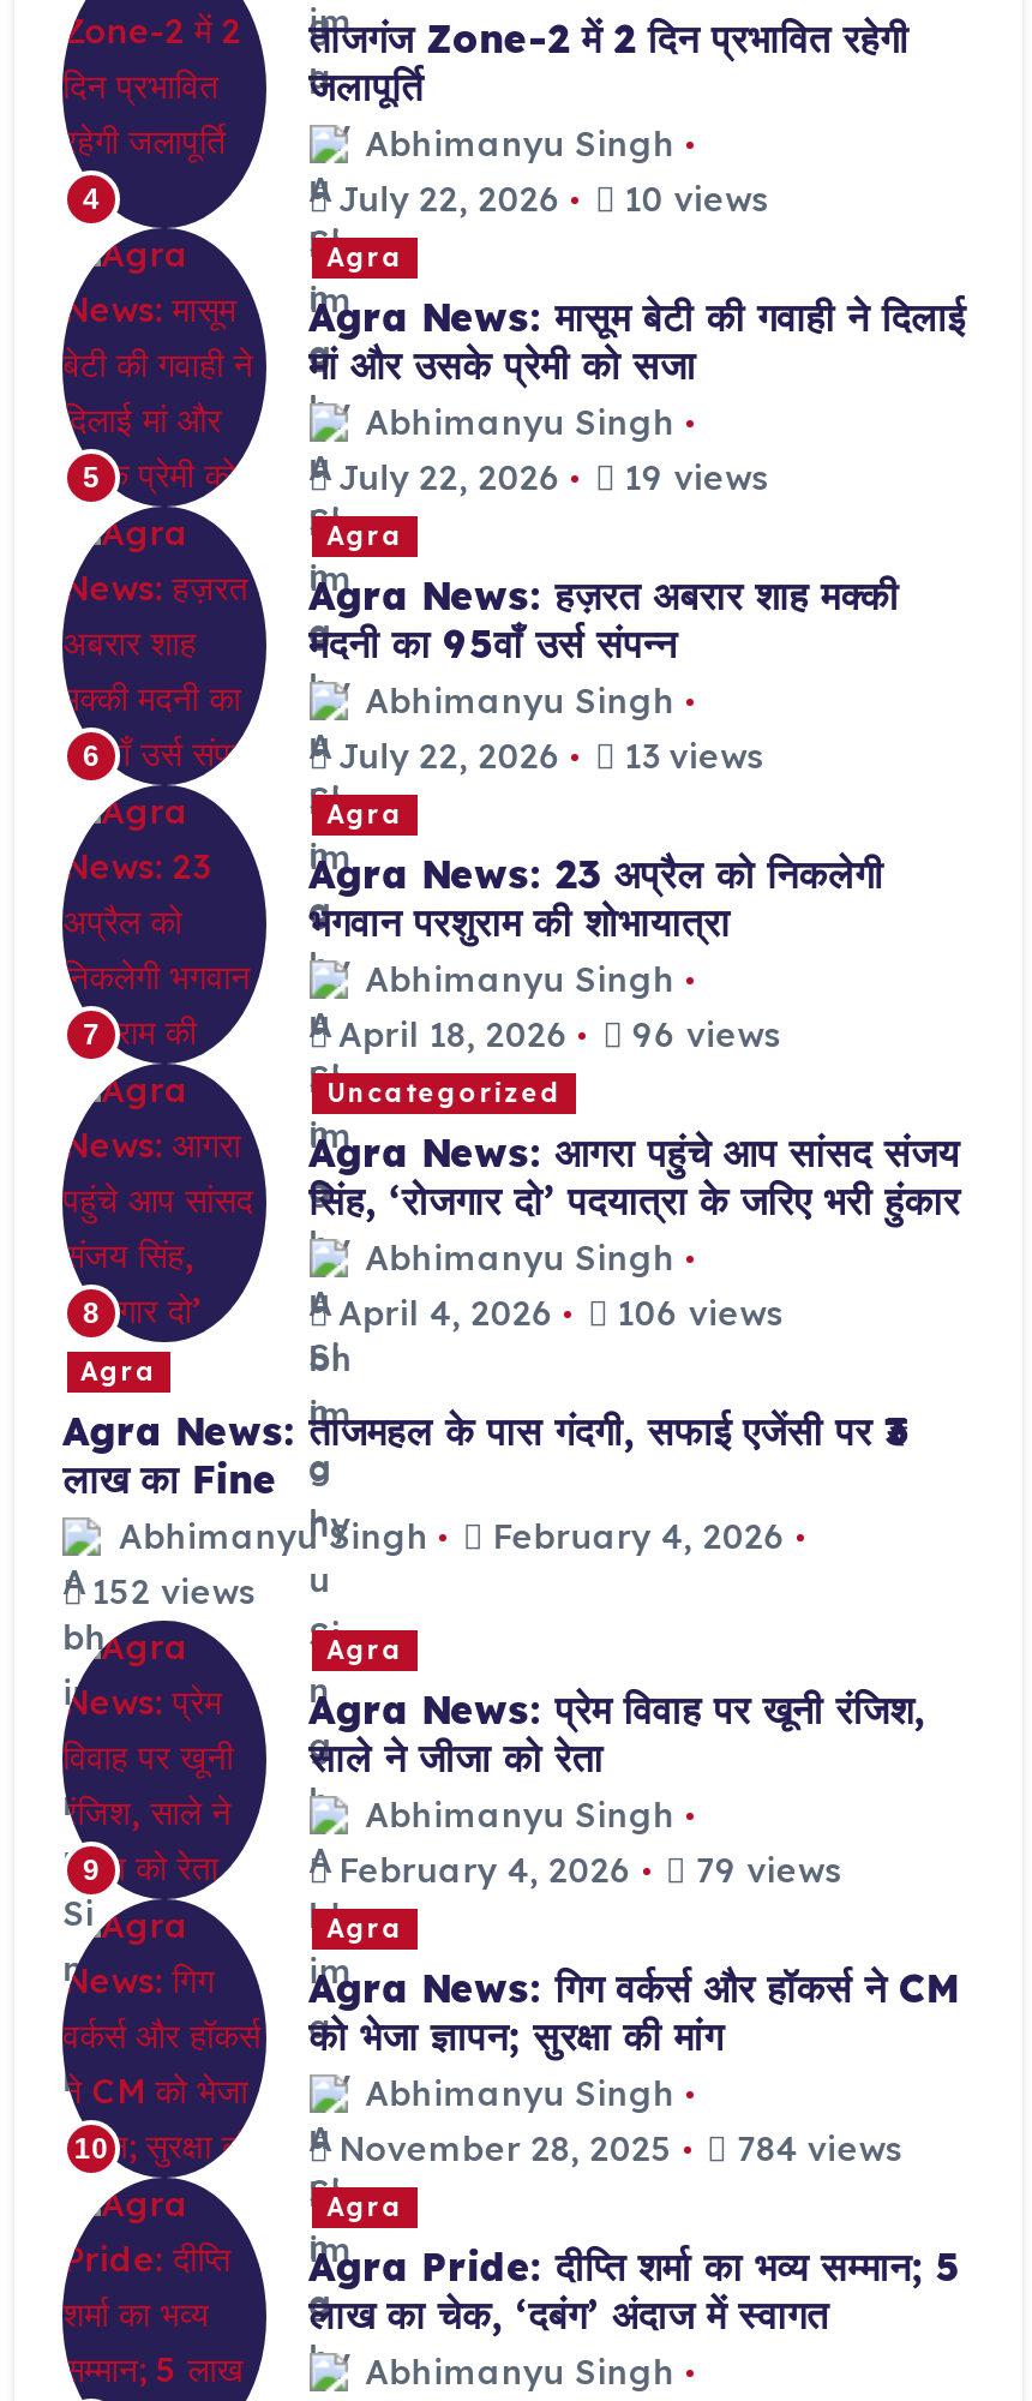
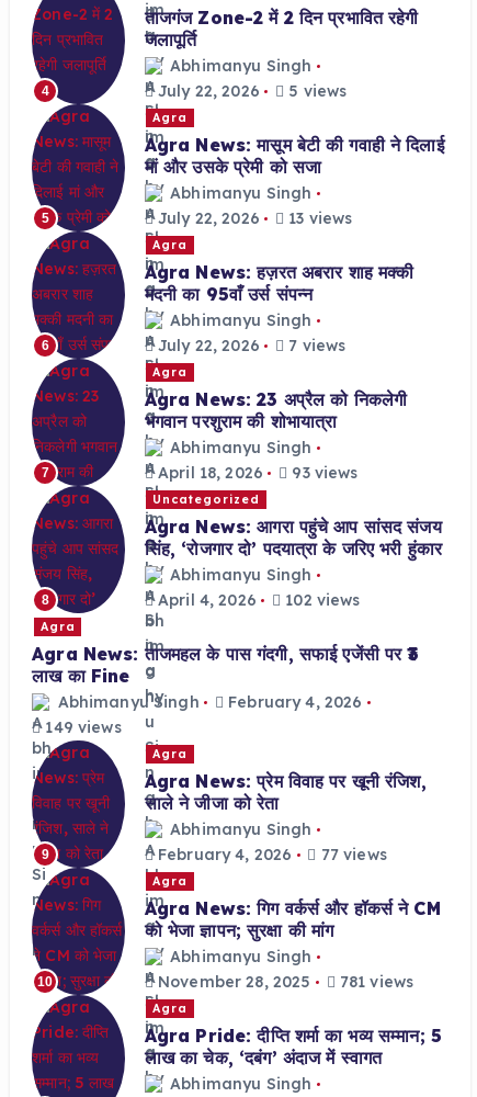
- July 22, 2026 10 views
+ July 22, 2026 5 views

- July 22, 2026 19 views
+ July 22, 2026 13 views

- July 22, 2026 13 views
+ July 22, 2026 7 views

- April 18, 2026 96 views
+ April 18, 2026 93 views

- April 4, 2026 106 views
+ April 4, 2026 102 views

- 152 views
+ 149 views

- February 4, 2026 79 views
+ February 4, 2026 77 views

- November 28, 2025 784 views
+ November 28, 2025 781 views
